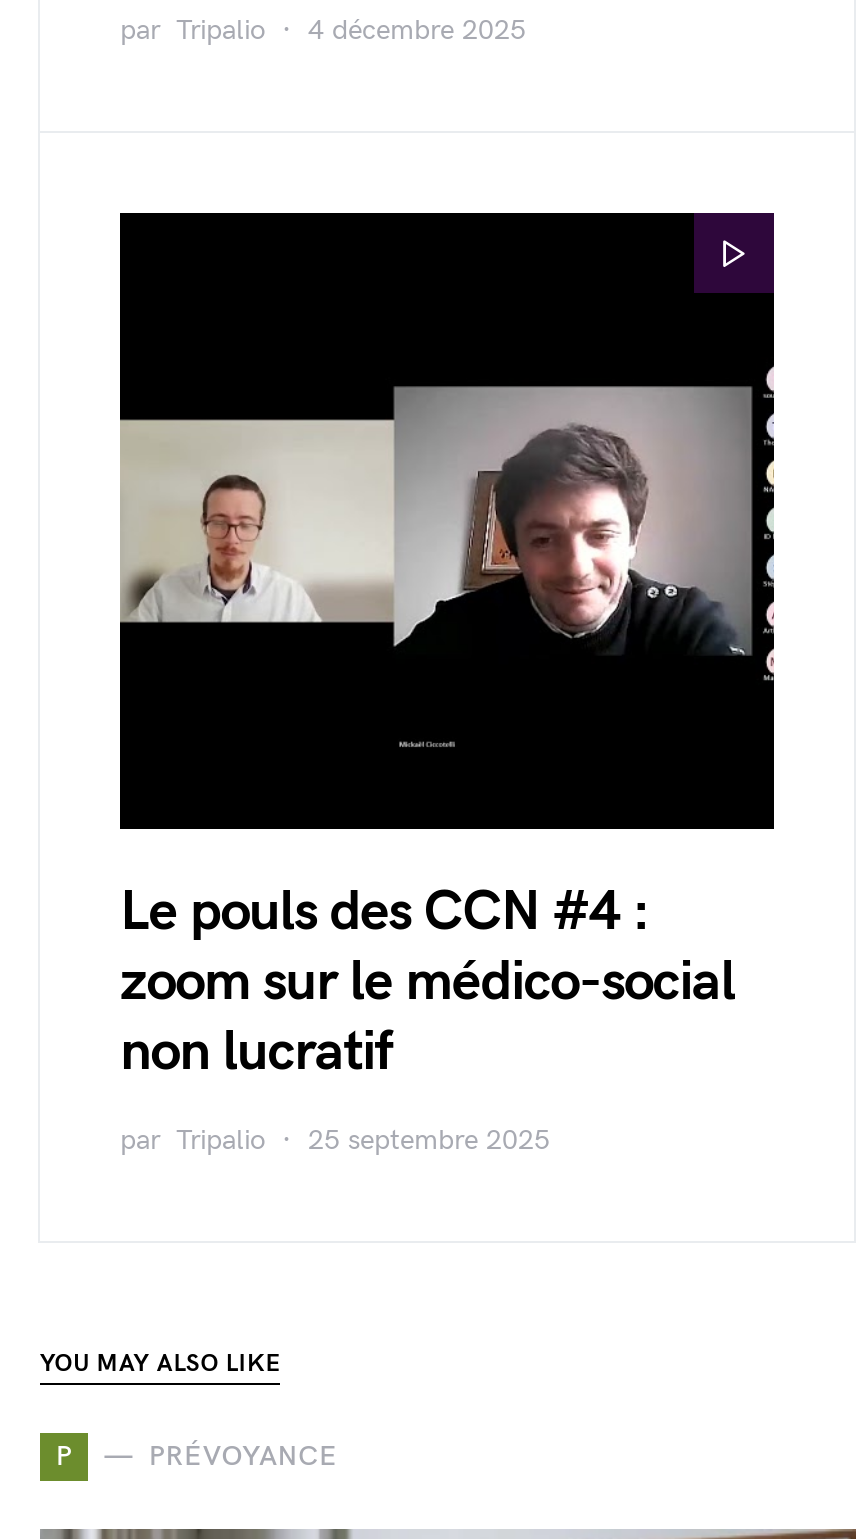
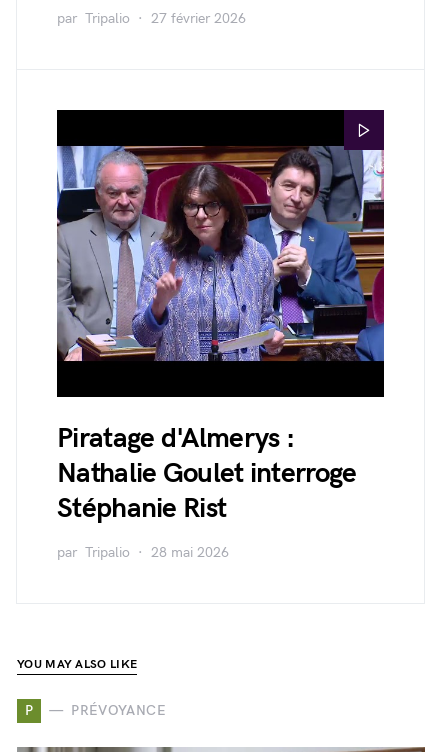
- par Tripalio 4 décembre 2025
+ par Tripalio 27 février 2026

- [image]
+ [image]

- Le pouls des CCN #4 :
- zoom sur le médico-social
- non lucratif
+ Piratage d'Almerys :
+ Nathalie Goulet interroge
+ Stéphanie Rist

- par Tripalio 25 septembre 2025
+ par Tripalio 28 mai 2026
